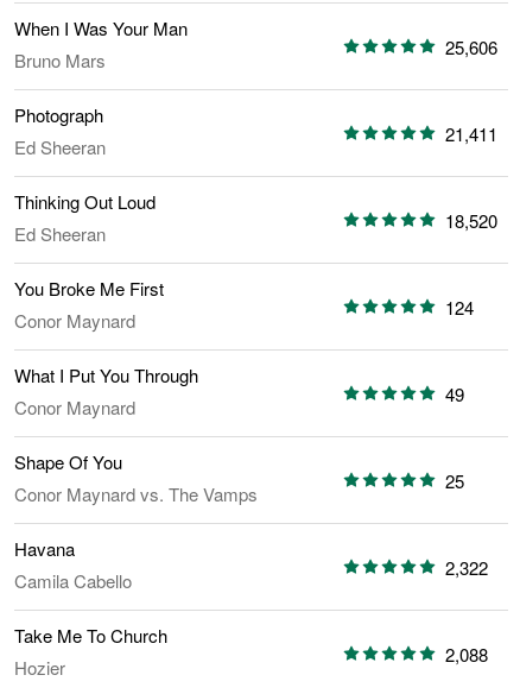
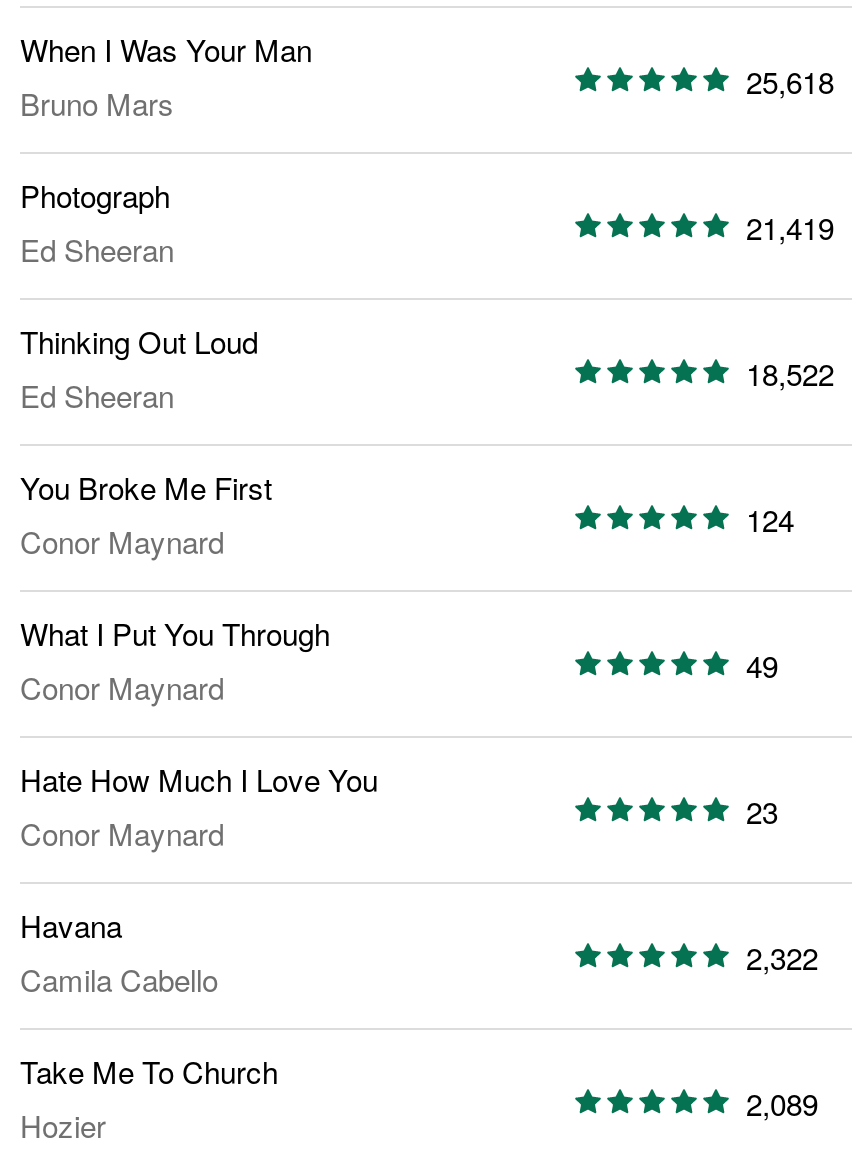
- 25,606
+ 25,618

- 21,411
+ 21,419

- 18,520
+ 18,522

- Shape Of You
- Conor Maynard vs. The Vamps
+ Hate How Much I Love You
+ Conor Maynard

- 25
+ 23

- 2,088
+ 2,089
